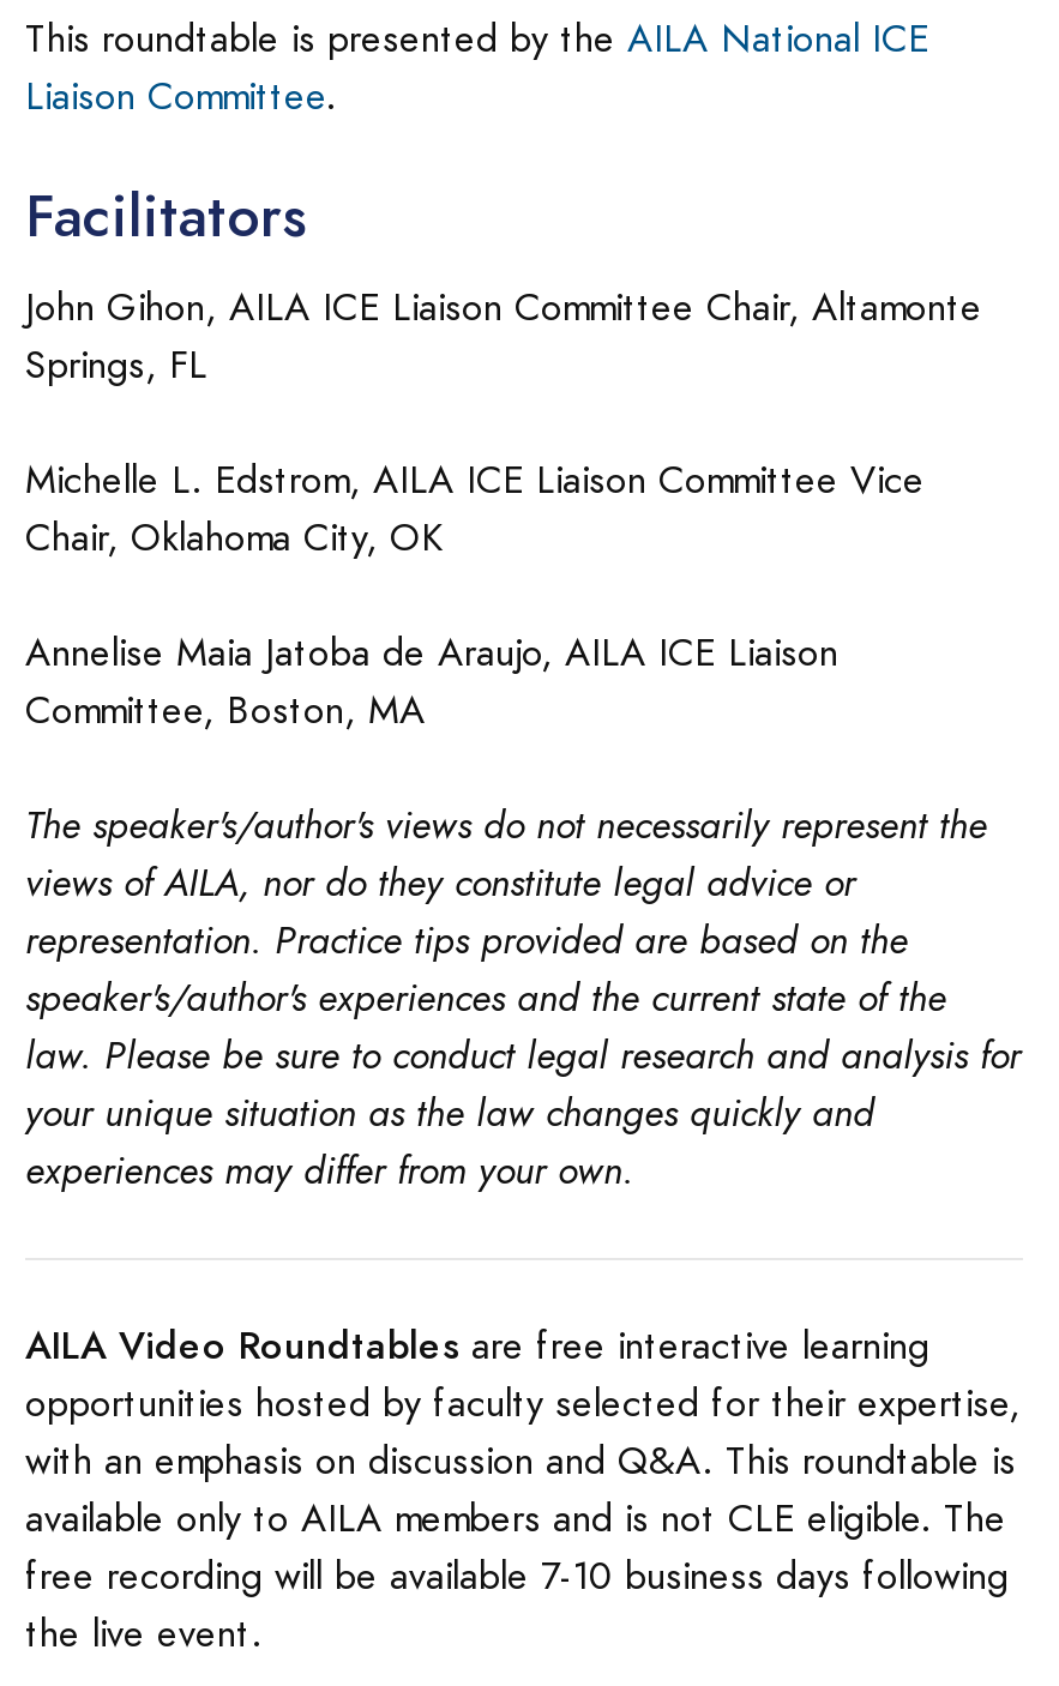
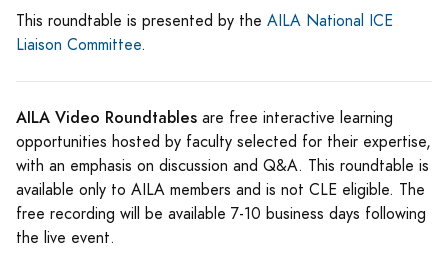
- Facilitators
- John Gihon, AILA ICE Liaison Committee Chair, Altamonte
- Springs, FL
- Michelle L. Edstrom, AILA ICE Liaison Committee Vice
- Chair, Oklahoma City, OK
- Annelise Maia Jatoba de Araujo, AILA ICE Liaison
- Committee, Boston, MA
- The speaker's/author's views do not necessarily represent the
- views of AILA, nor do they constitute legal advice or
- representation. Practice tips provided are based on the
- speaker's/author's experiences and the current state of the
- law. Please be sure to conduct legal research and analysis for
- your unique situation as the law changes quickly and
- experiences may differ from your own.
